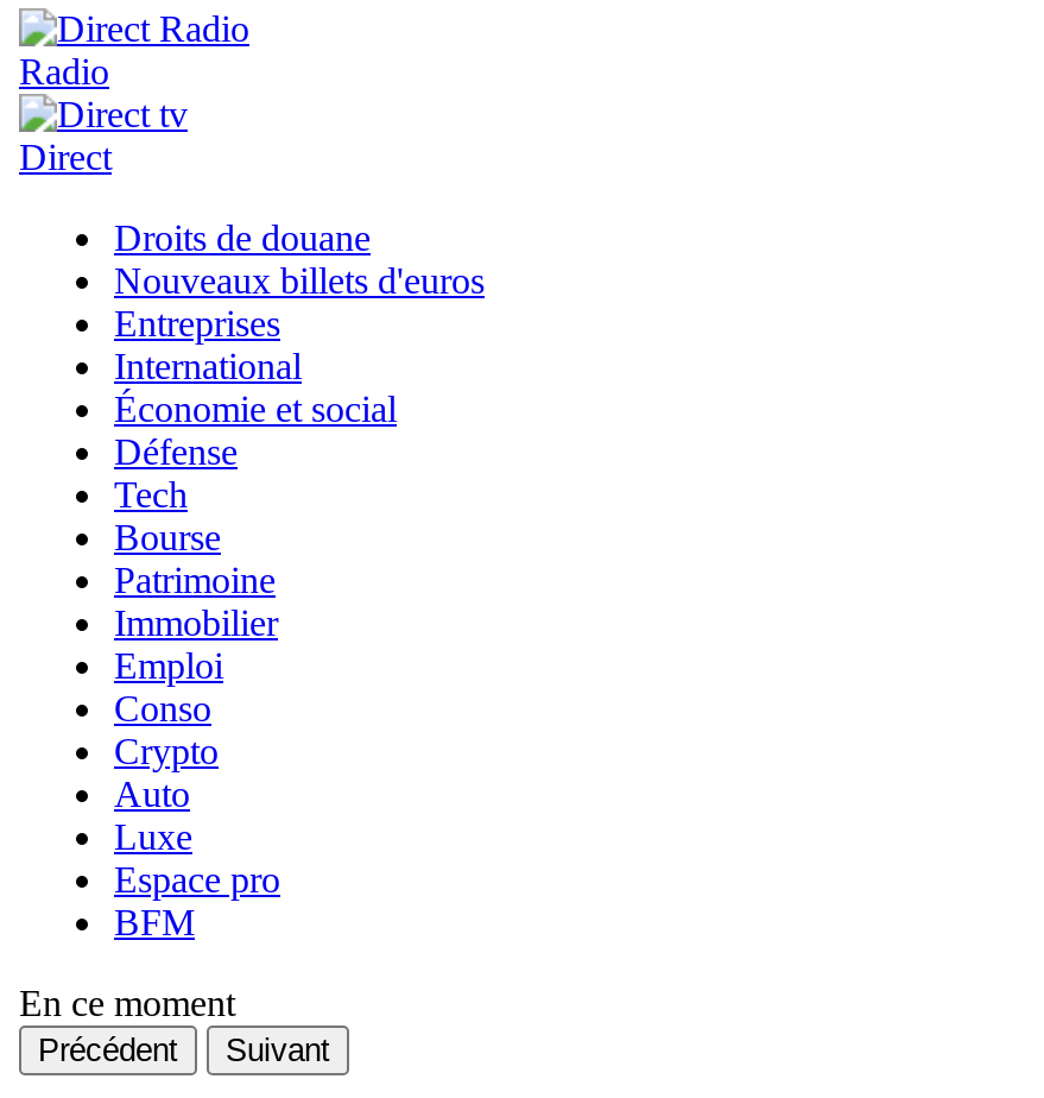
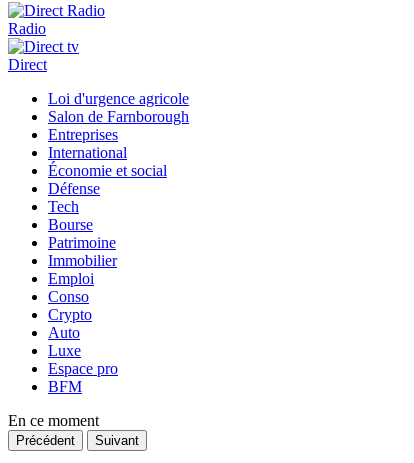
- Droits de douane
- Nouveaux billets d'euros
+ Loi d'urgence agricole
+ Salon de Farnborough
